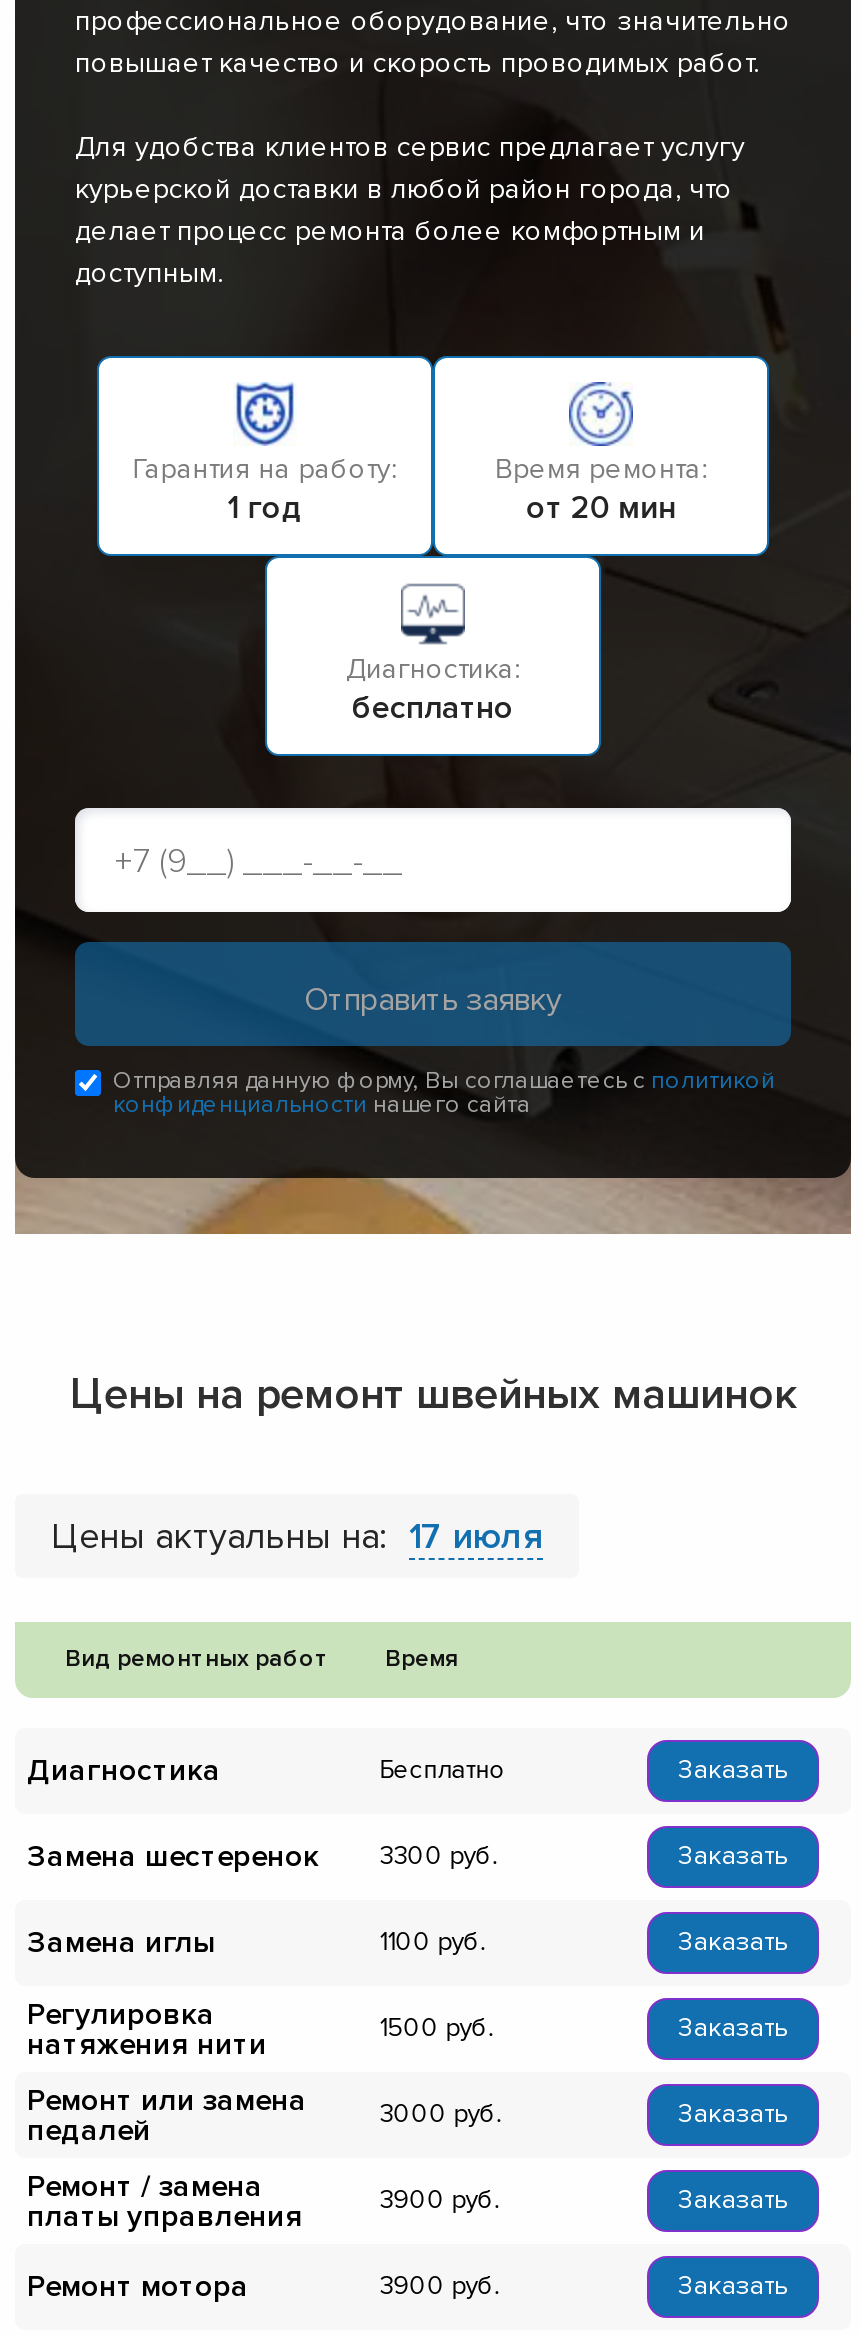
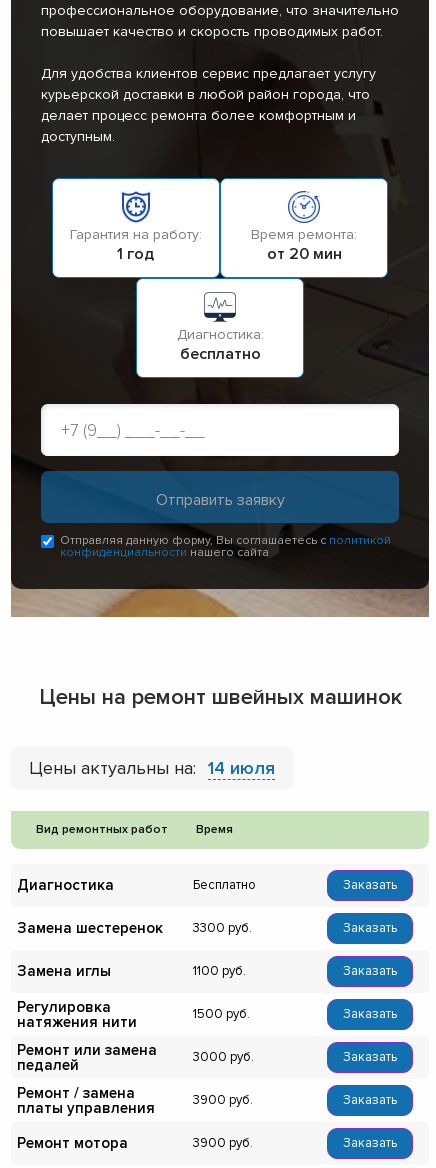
- Цены актуальны на: 17 июля
+ Цены актуальны на: 14 июля
